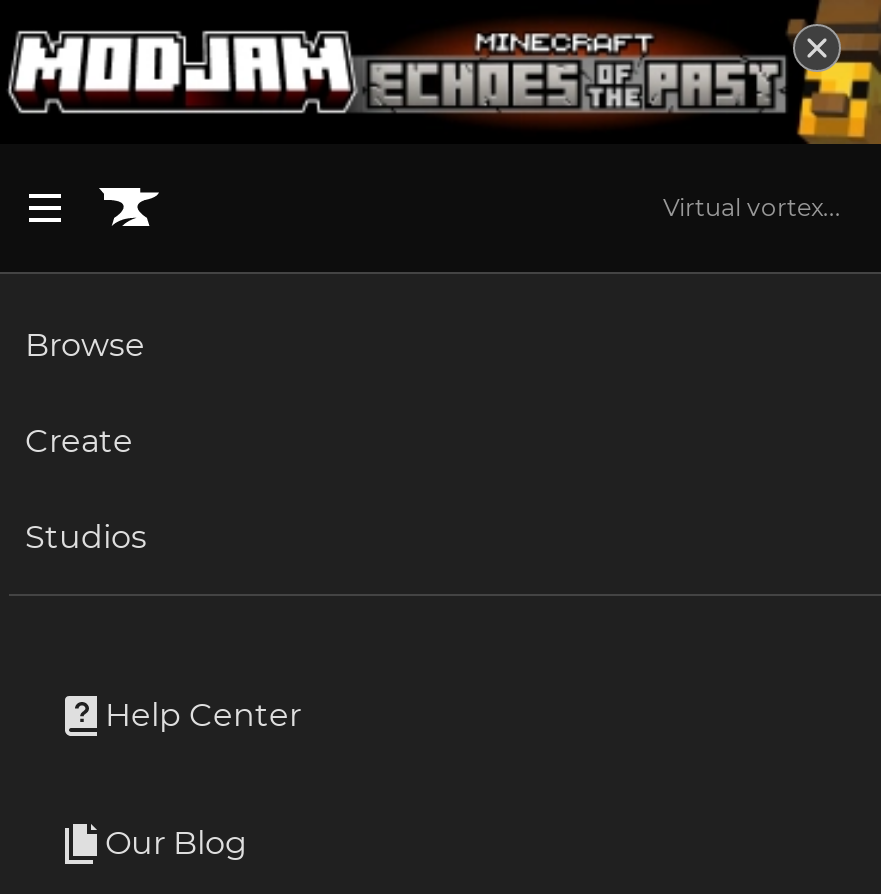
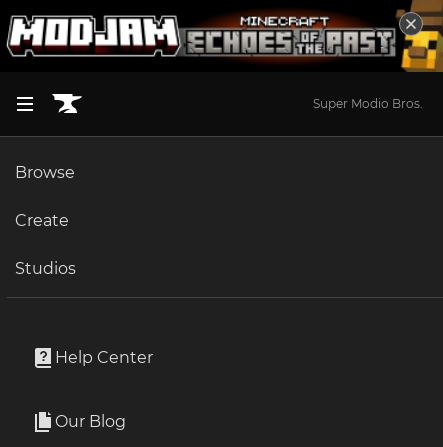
- Virtual vortex...
+ Super Modio Bros.
